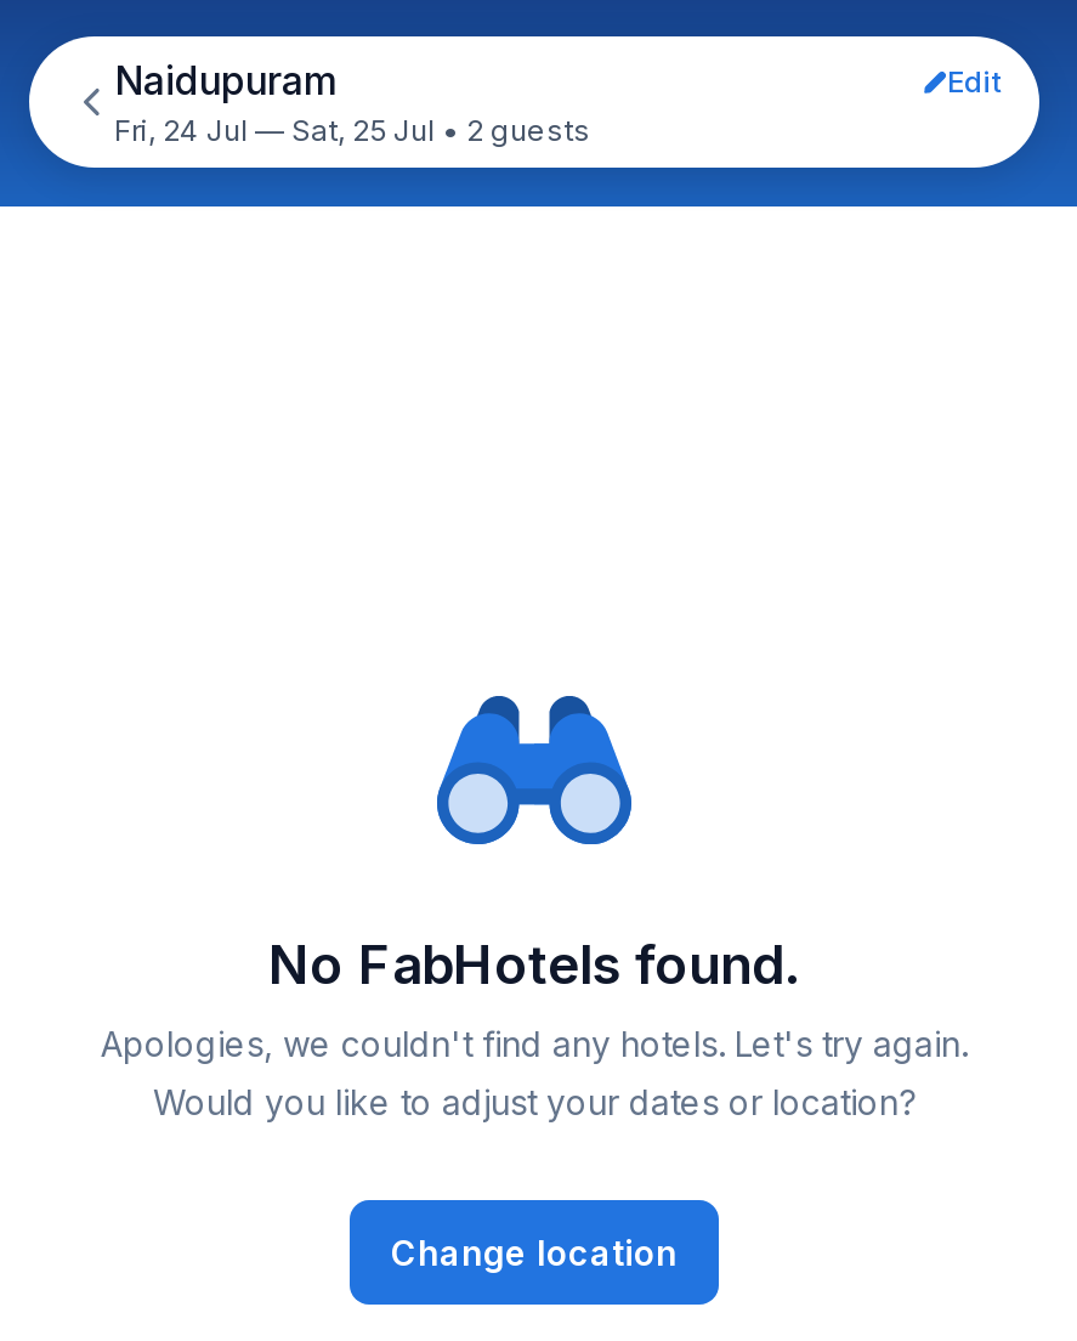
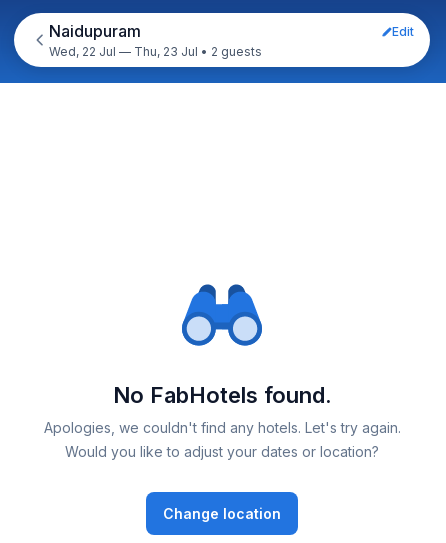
- Fri, 24 Jul — Sat, 25 Jul • 2 guests
+ Wed, 22 Jul — Thu, 23 Jul • 2 guests
